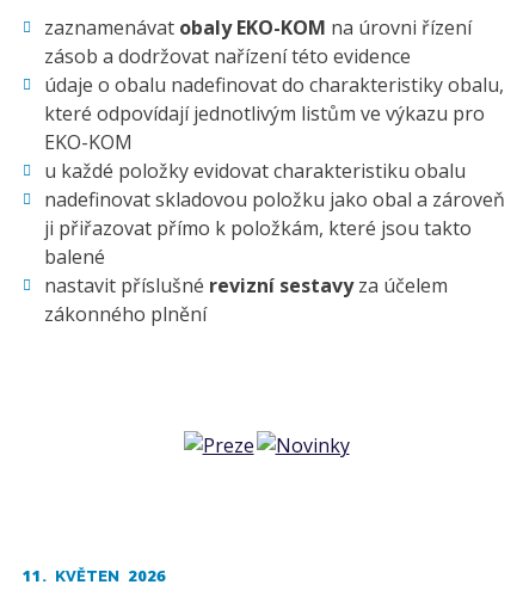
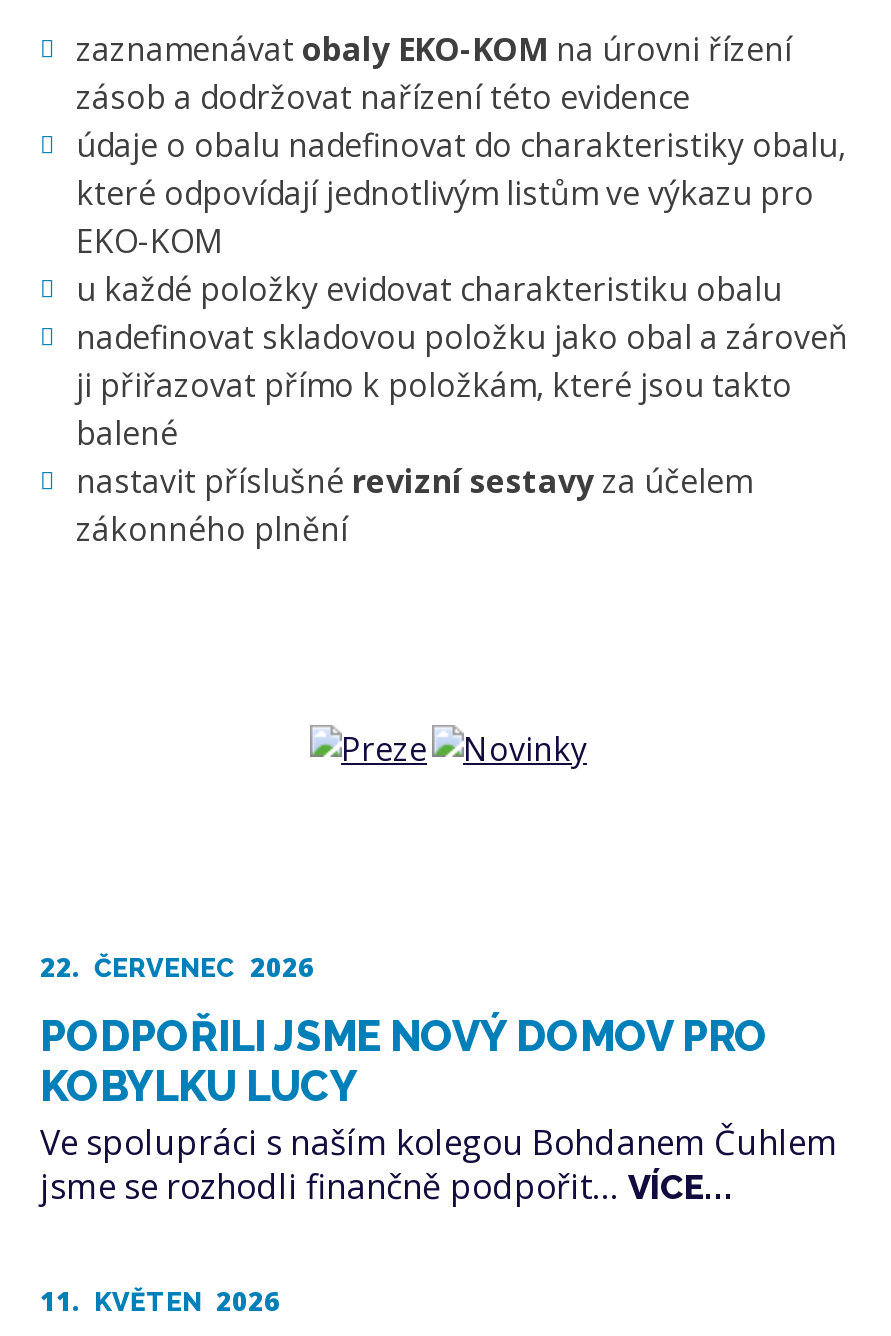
+ 22. ČERVENEC 2026
+ PODPOŘILI JSME NOVÝ DOMOV PRO
+ KOBYLKU LUCY
+ Ve spolupráci s naším kolegou Bohdanem Čuhlem
+ jsme se rozhodli finančně podpořit… VÍCE...
